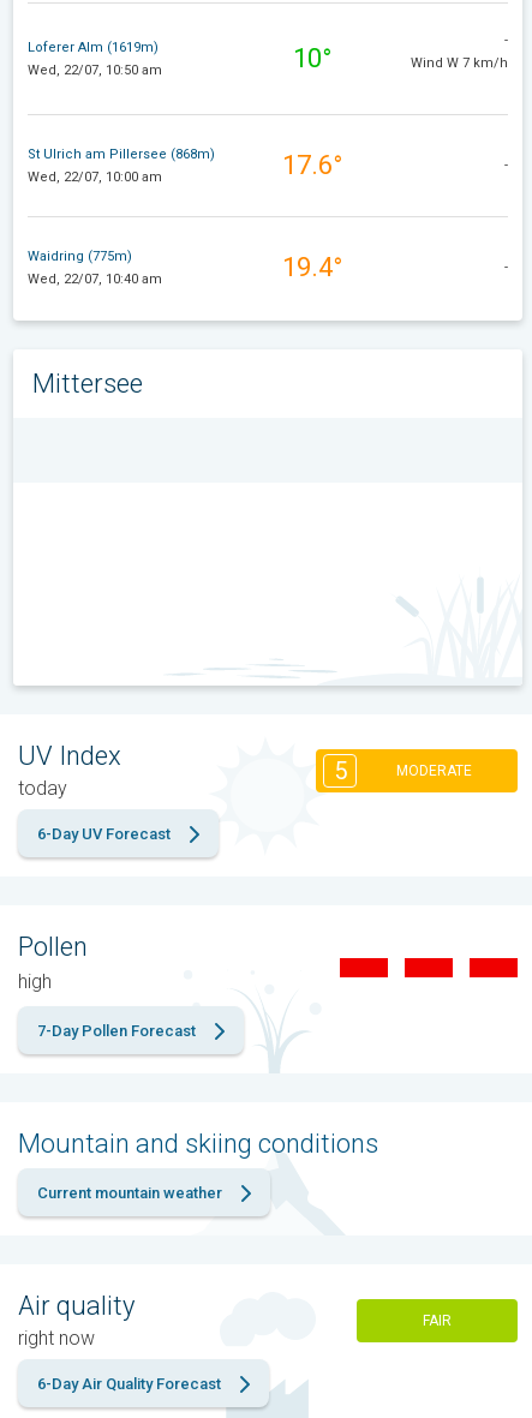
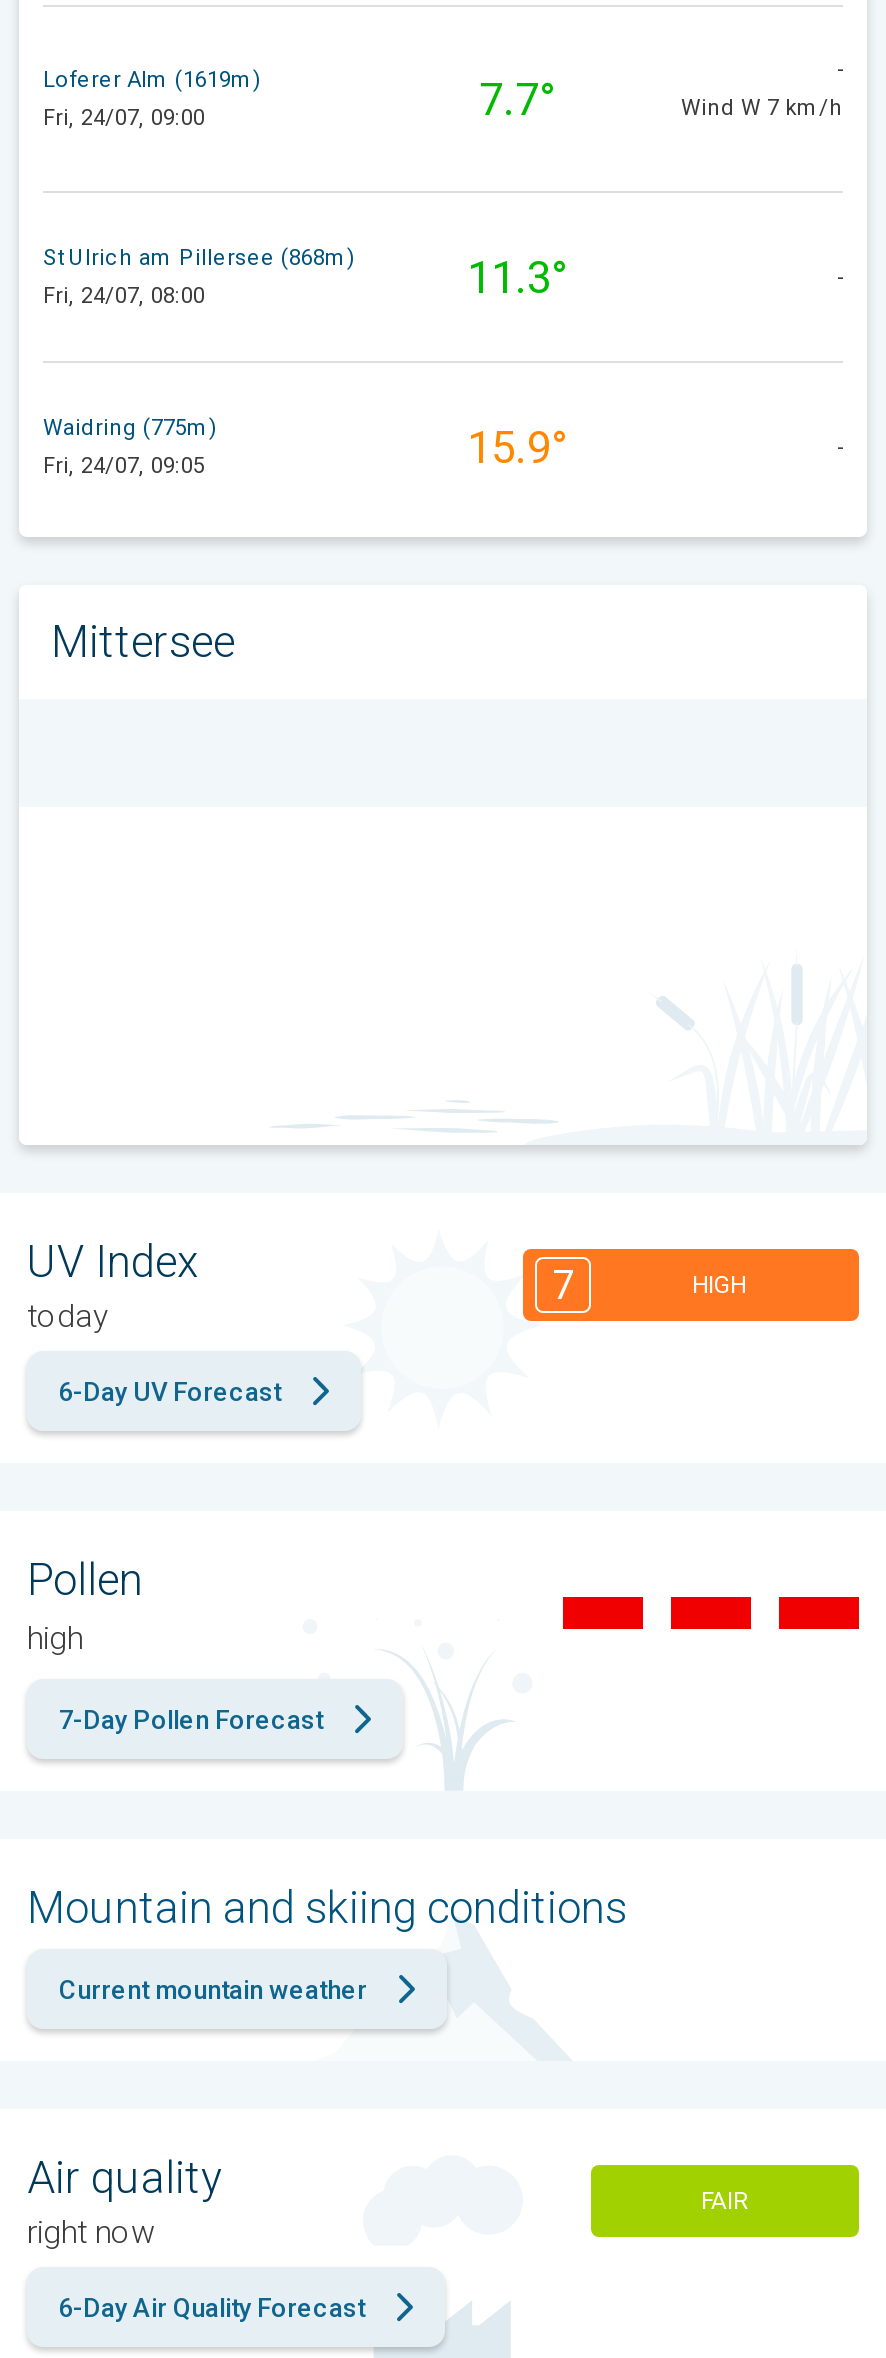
- Wed, 22/07, 10:50 am
- 10°
+ Fri, 24/07, 09:00
+ 7.7°

- Wed, 22/07, 10:00 am
- 17.6°
+ Fri, 24/07, 08:00
+ 11.3°

- Wed, 22/07, 10:40 am
- 19.4°
+ Fri, 24/07, 09:05
+ 15.9°

- 5
- MODERATE
+ 7
+ HIGH
